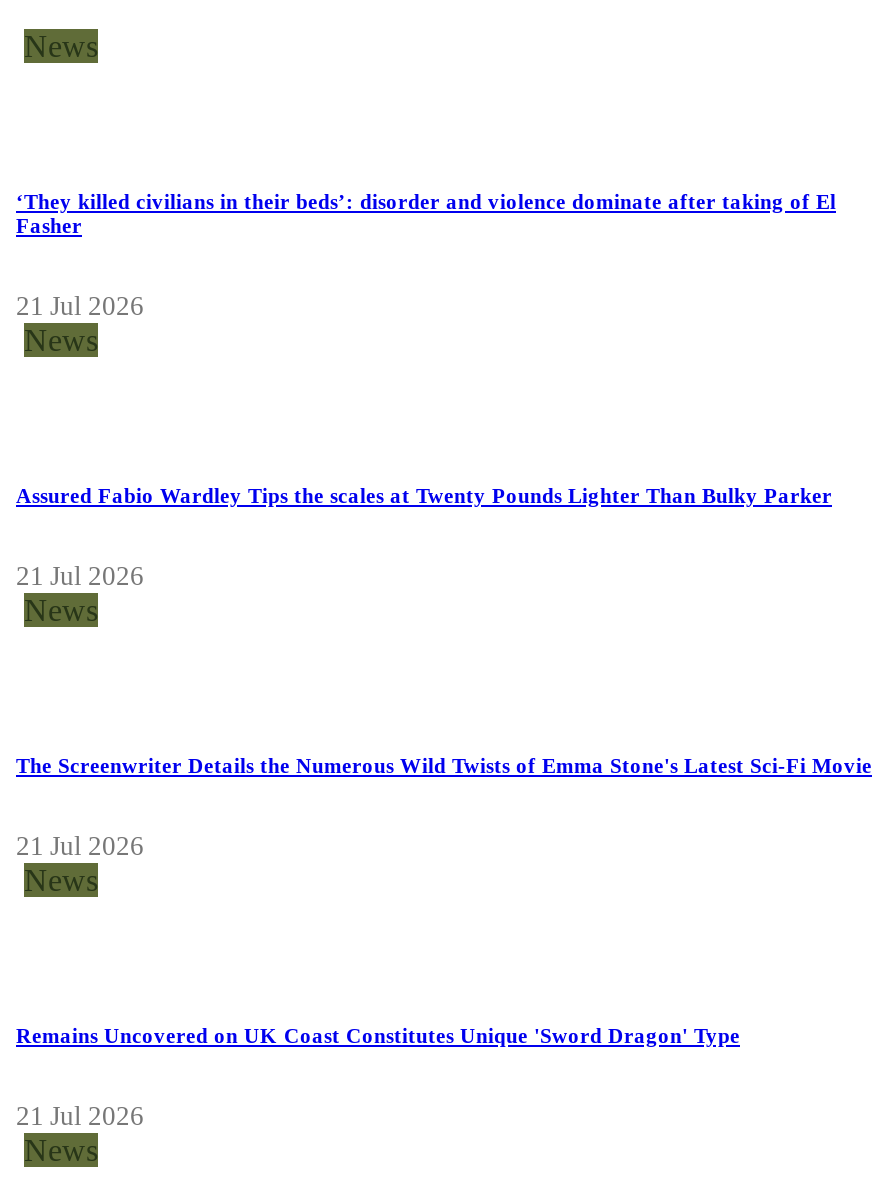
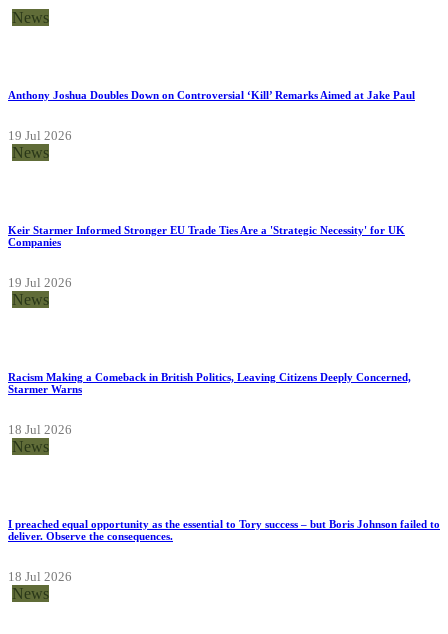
- ‘They killed civilians in their beds’: disorder and violence dominate after taking of El
- Fasher
+ Anthony Joshua Doubles Down on Controversial ‘Kill’ Remarks Aimed at Jake Paul

- 21 Jul 2026
+ 19 Jul 2026

- Assured Fabio Wardley Tips the scales at Twenty Pounds Lighter Than Bulky Parker
+ Keir Starmer Informed Stronger EU Trade Ties Are a 'Strategic Necessity' for UK
+ Companies

- 21 Jul 2026
+ 19 Jul 2026

- The Screenwriter Details the Numerous Wild Twists of Emma Stone's Latest Sci-Fi Movie
+ Racism Making a Comeback in British Politics, Leaving Citizens Deeply Concerned,
+ Starmer Warns

- 21 Jul 2026
+ 18 Jul 2026

- Remains Uncovered on UK Coast Constitutes Unique 'Sword Dragon' Type
+ I preached equal opportunity as the essential to Tory success – but Boris Johnson failed to
+ deliver. Observe the consequences.

- 21 Jul 2026
+ 18 Jul 2026
